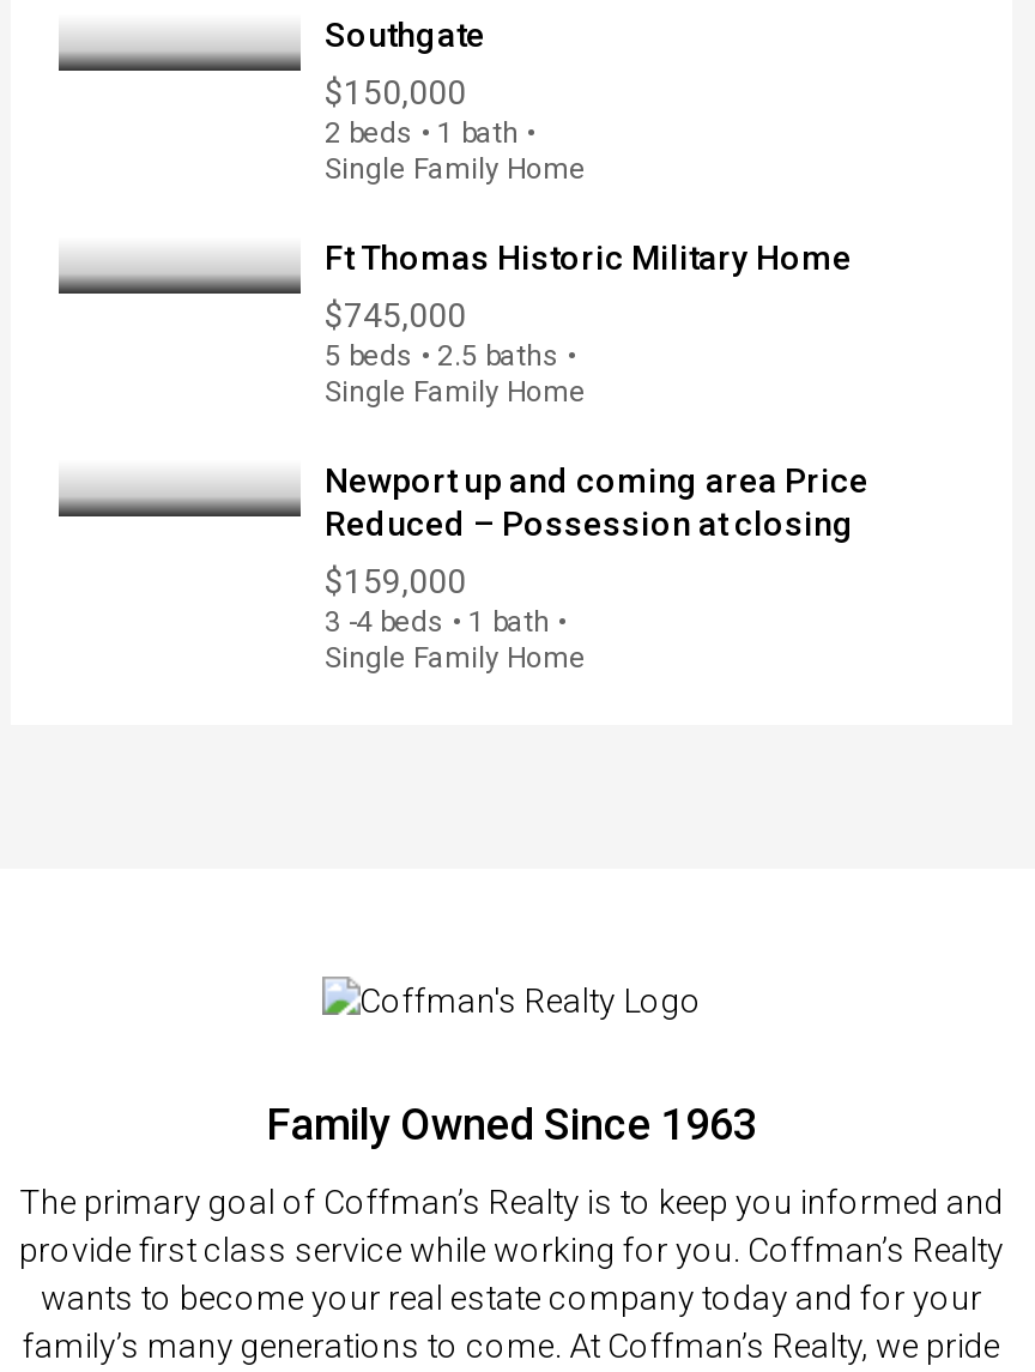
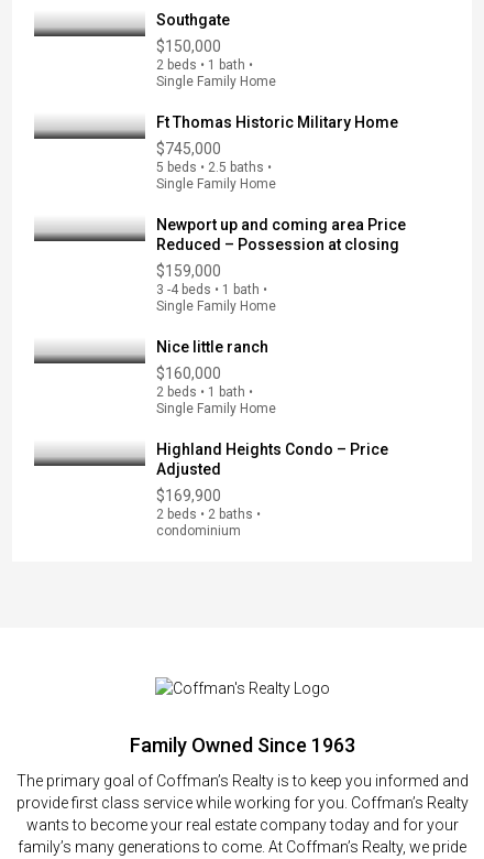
+ Nice little ranch
+ $160,000
+ 2 beds • 1 bath •
+ Single Family Home
+ Highland Heights Condo – Price
+ Adjusted
+ $169,900
+ 2 beds • 2 baths •
+ condominium
